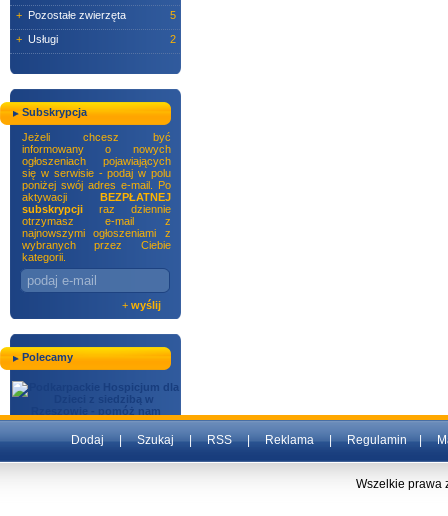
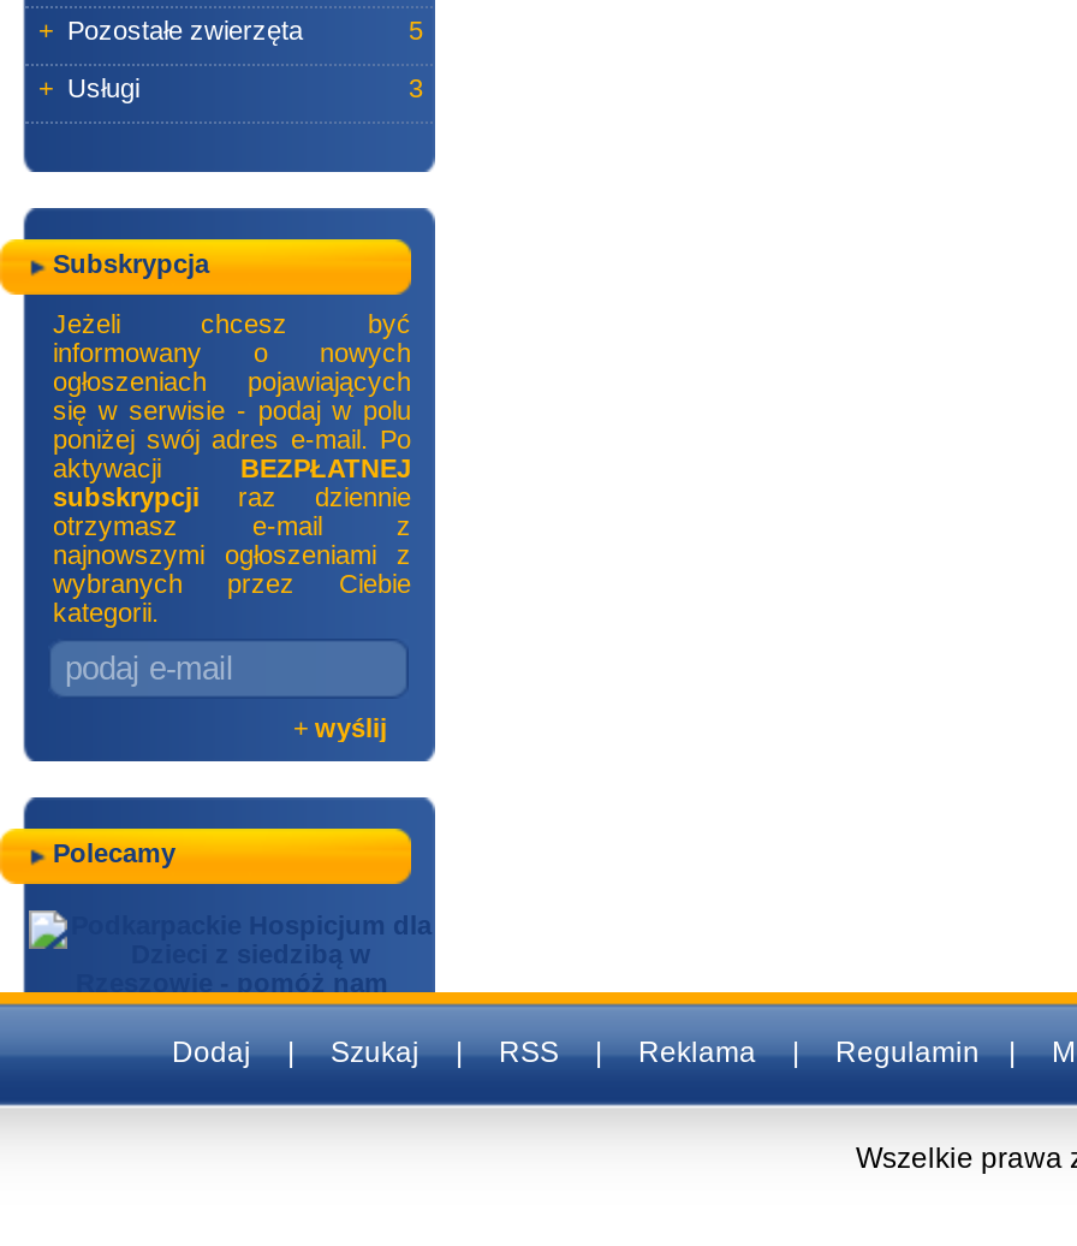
- 2
+ 3
